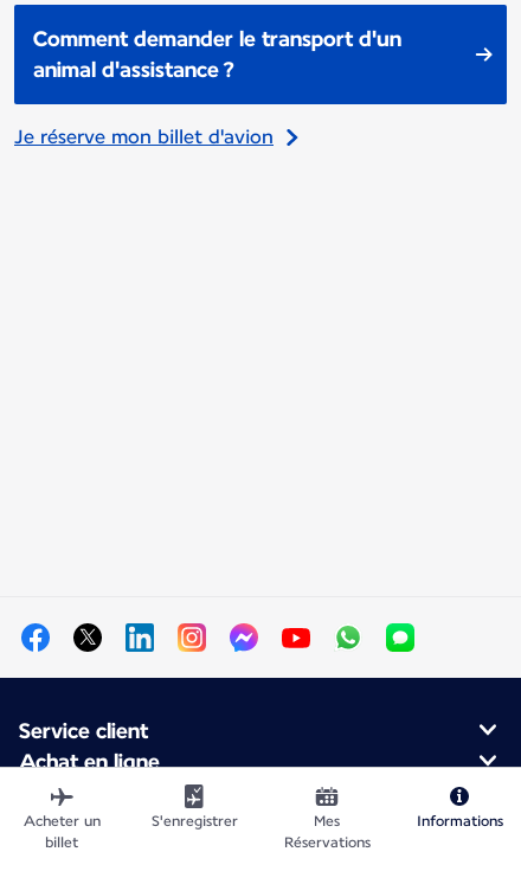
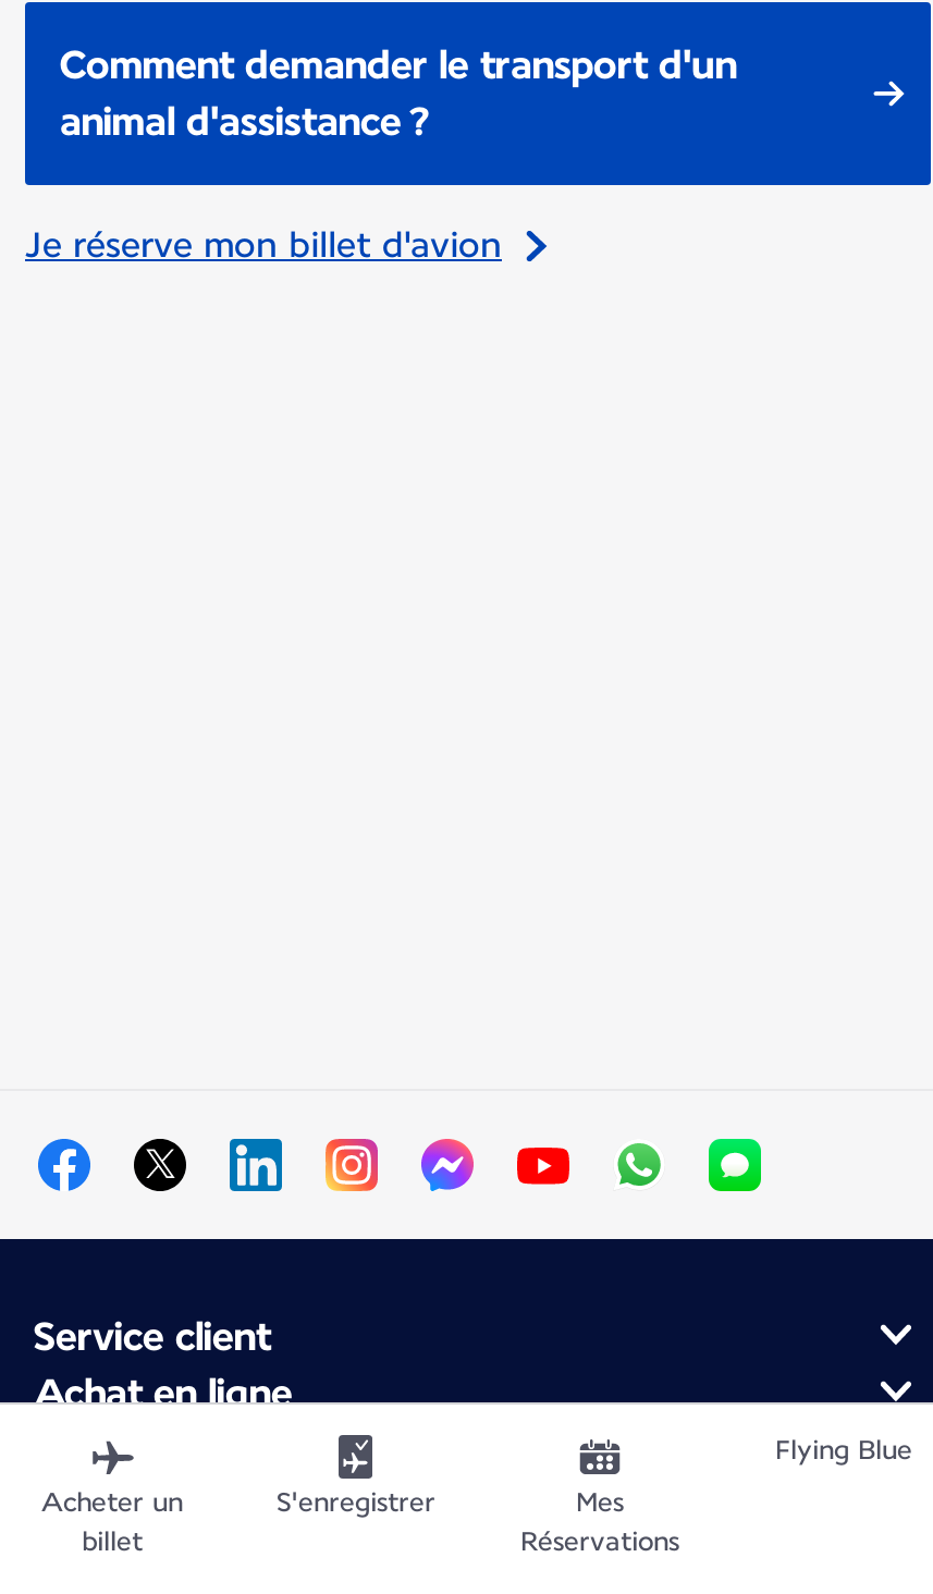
- Informations
+ Flying Blue
